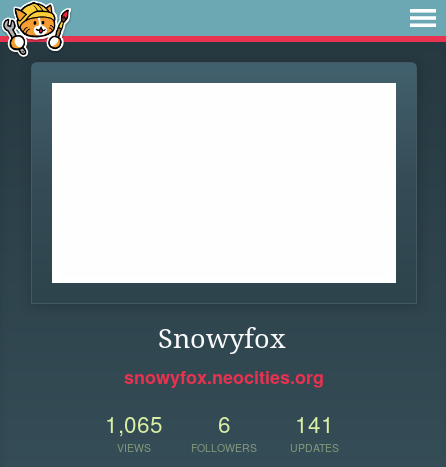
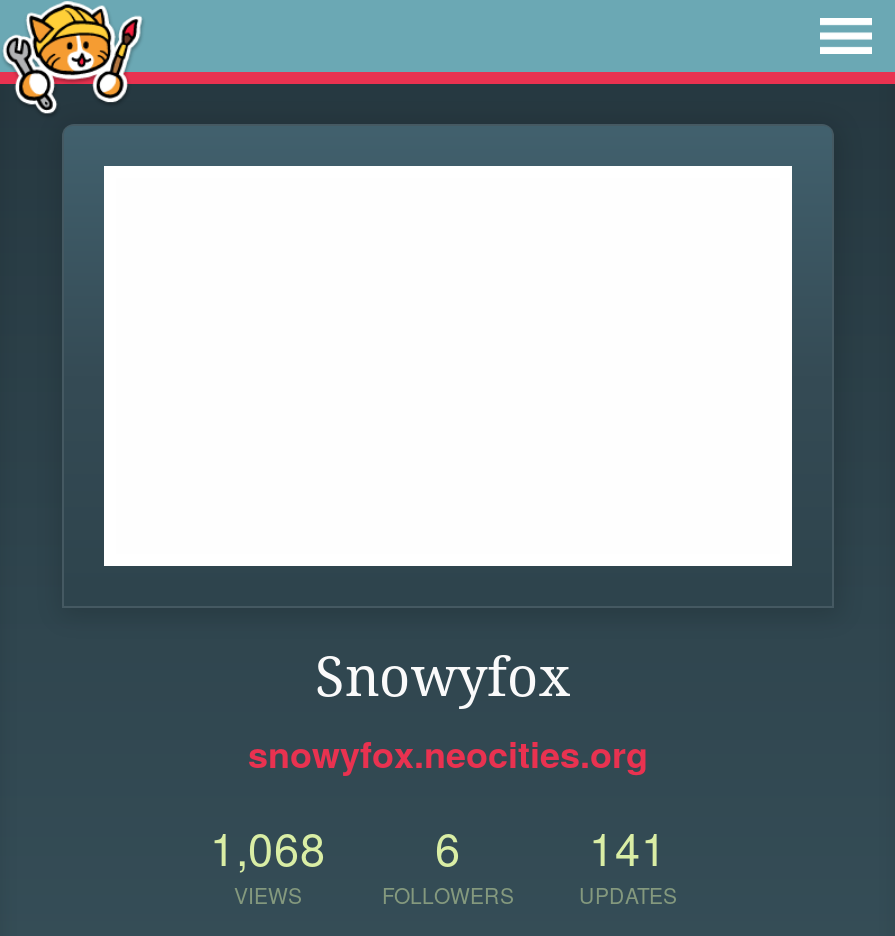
- 1,065 6 141
+ 1,068 6 141
